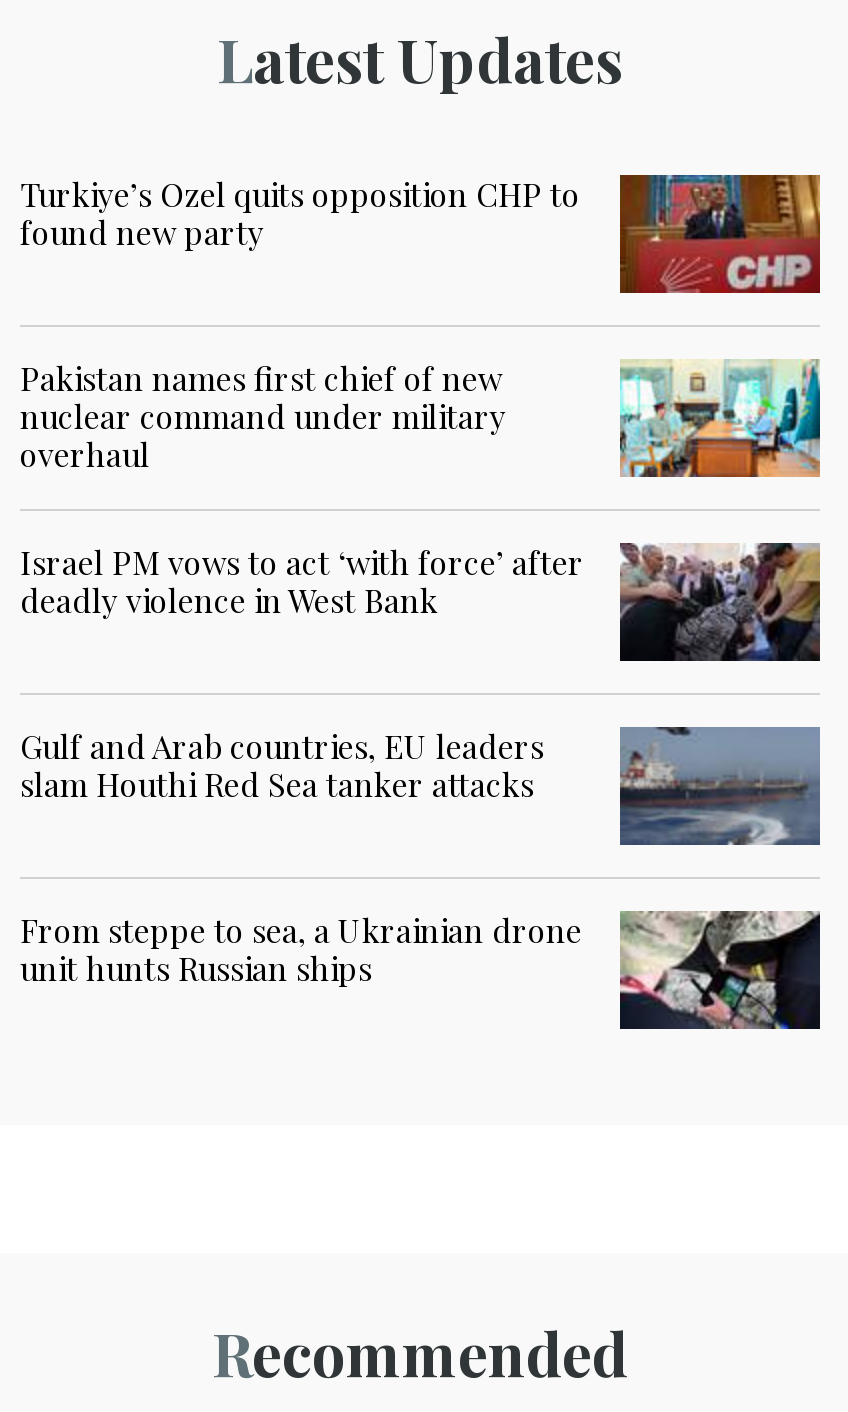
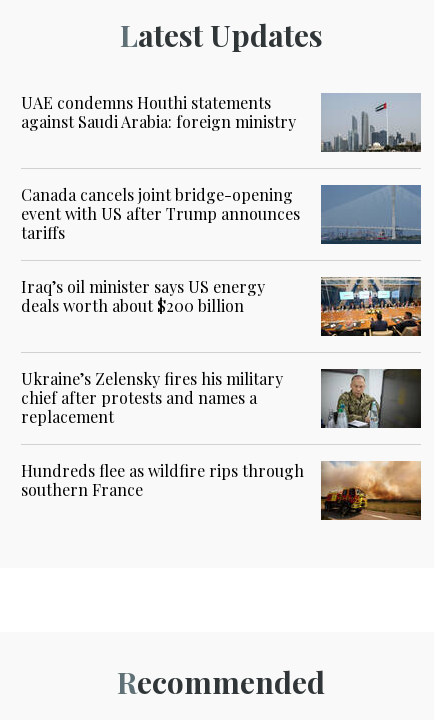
- [image]
- Turkiye’s Ozel quits opposition CHP to
- found new party
+ [image]
+ UAE condemns Houthi statements
+ against Saudi Arabia: foreign ministry

- Pakistan names first chief of new
- nuclear command under military
- overhaul
+ Canada cancels joint bridge-opening
+ event with US after Trump announces
+ tariffs

- [image]
+ [image]

- Israel PM vows to act ‘with force’ after
- deadly violence in West Bank
+ Iraq’s oil minister says US energy
+ deals worth about $200 billion

- [image]
+ [image]

- [image]
- Gulf and Arab countries, EU leaders
- slam Houthi Red Sea tanker attacks
+ [image]
+ Ukraine’s Zelensky fires his military
+ chief after protests and names a
+ replacement

- [image]
- From steppe to sea, a Ukrainian drone
- unit hunts Russian ships
+ [image]
+ Hundreds flee as wildfire rips through
+ southern France
